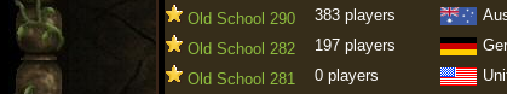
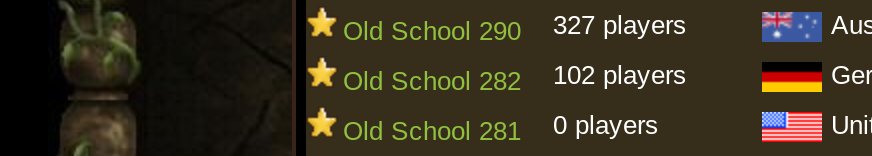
- Old School 290 383 players
+ Old School 290 327 players

- Old School 282 197 players
+ Old School 282 102 players
